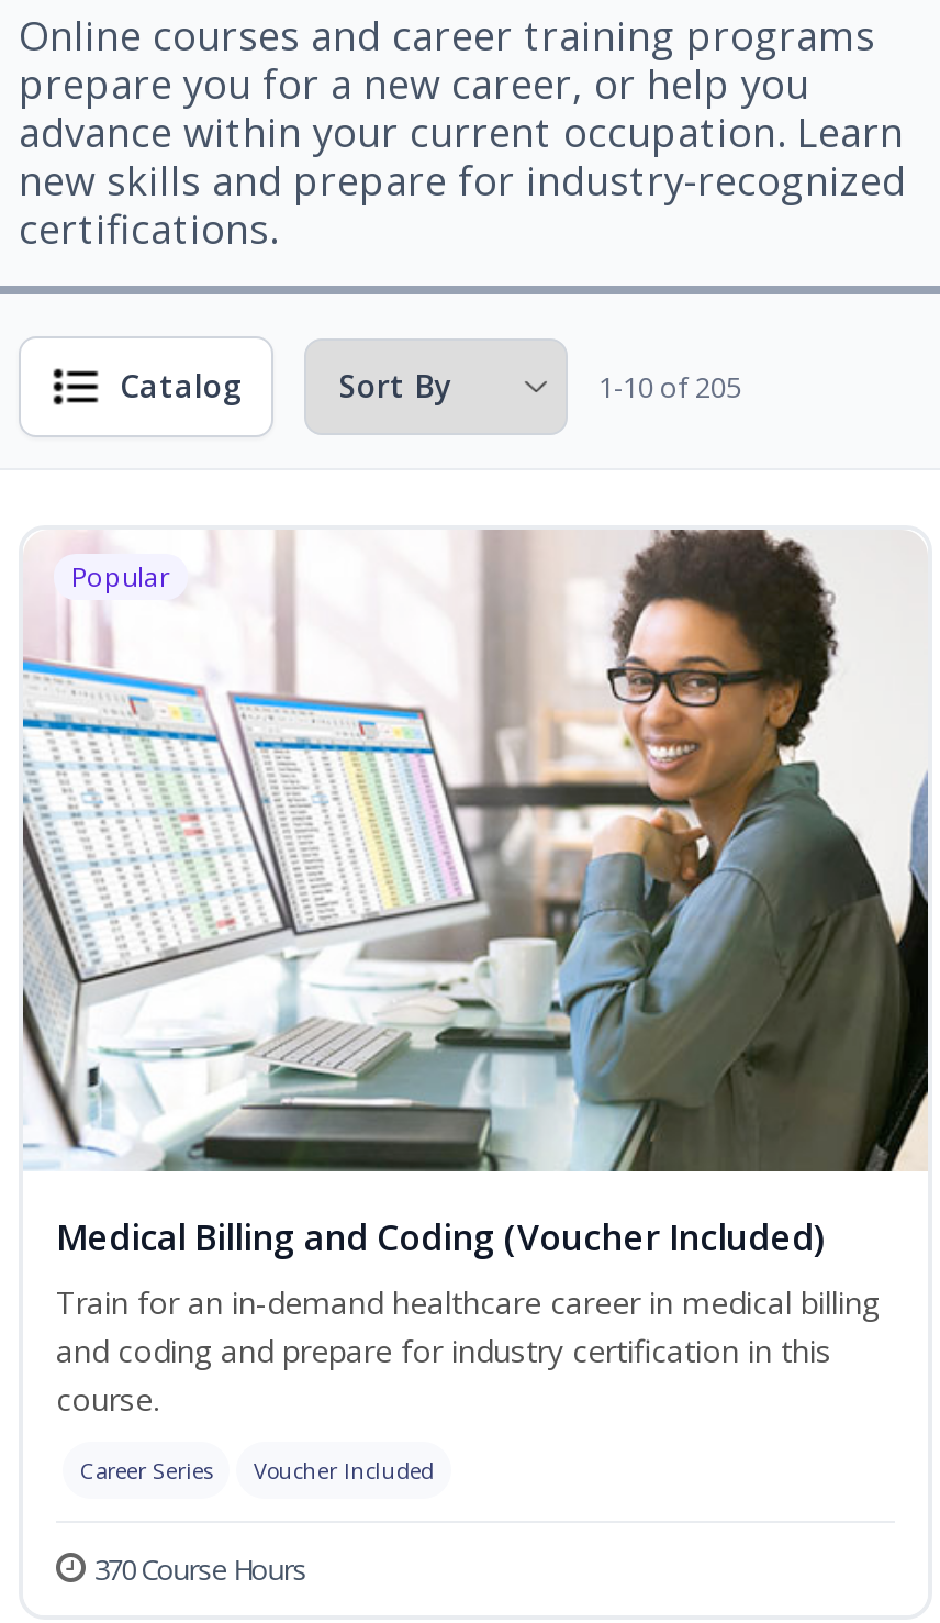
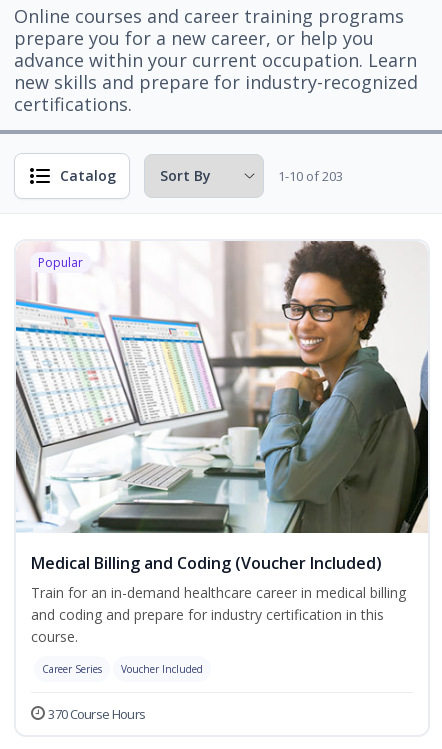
- 1-10 of 205
+ 1-10 of 203
